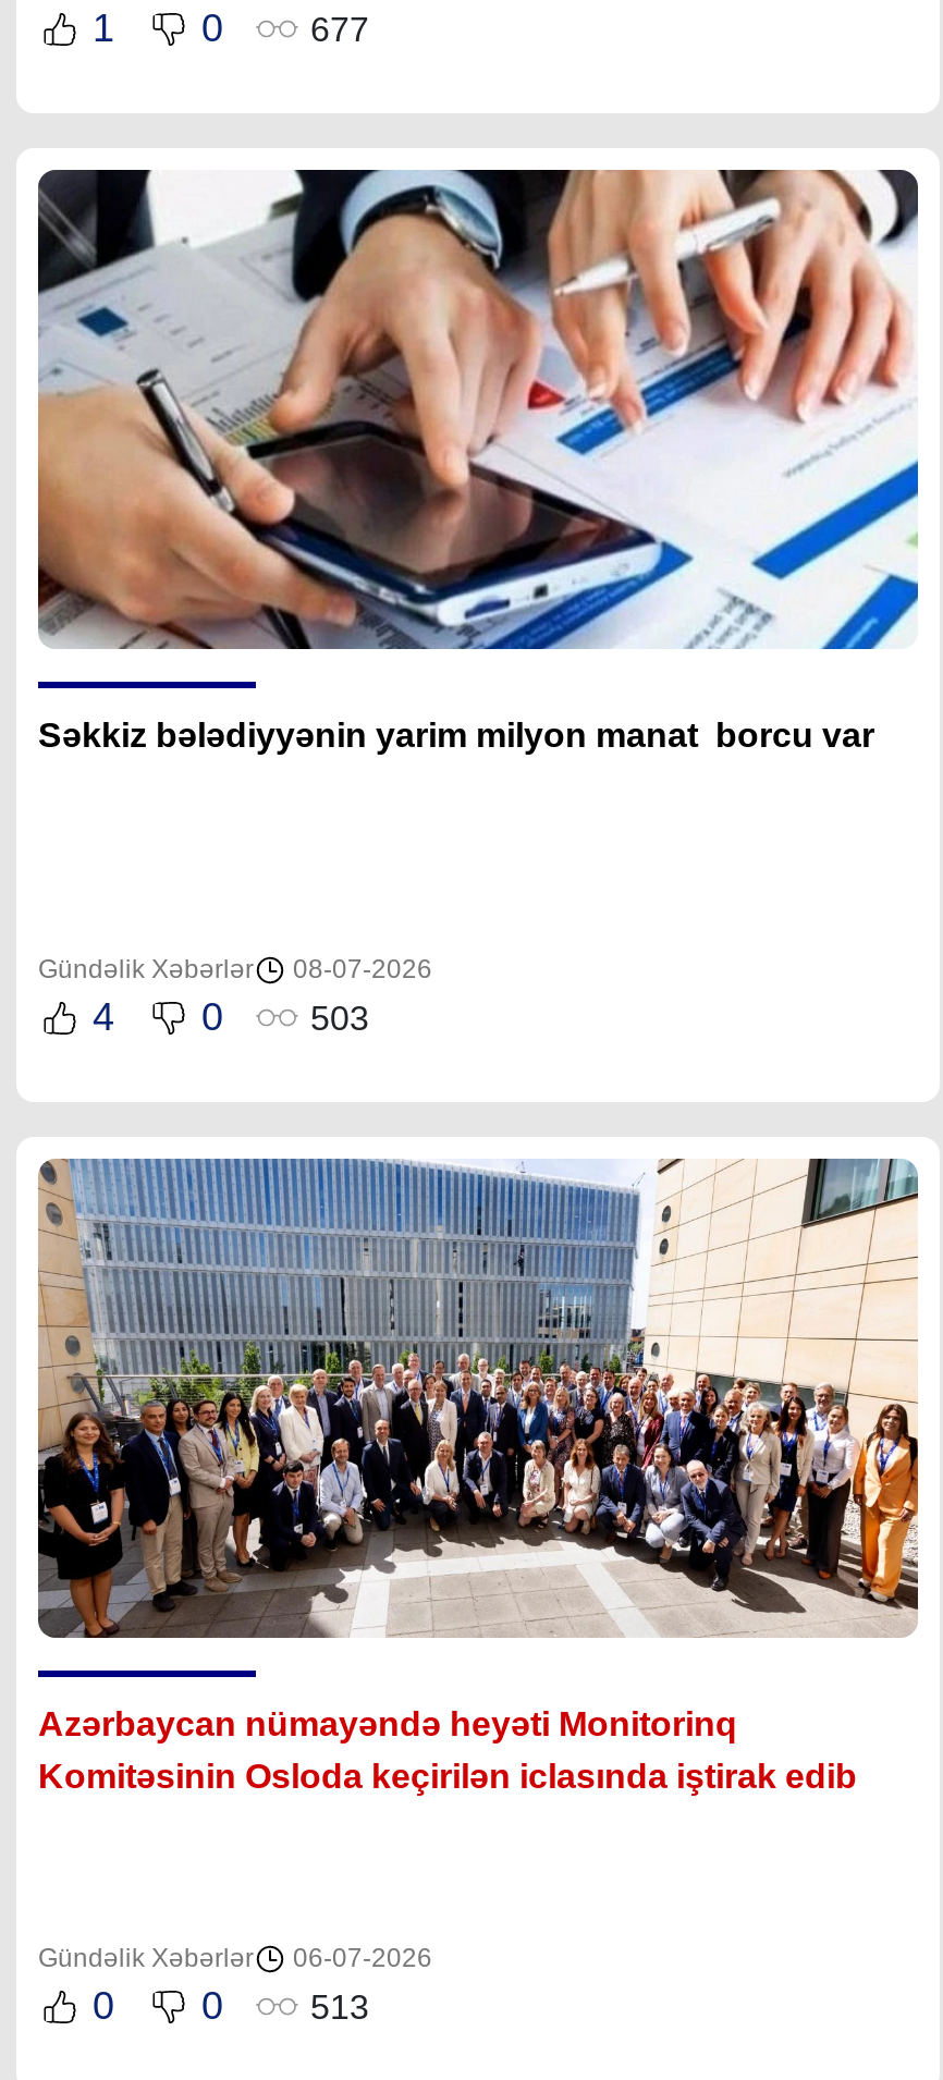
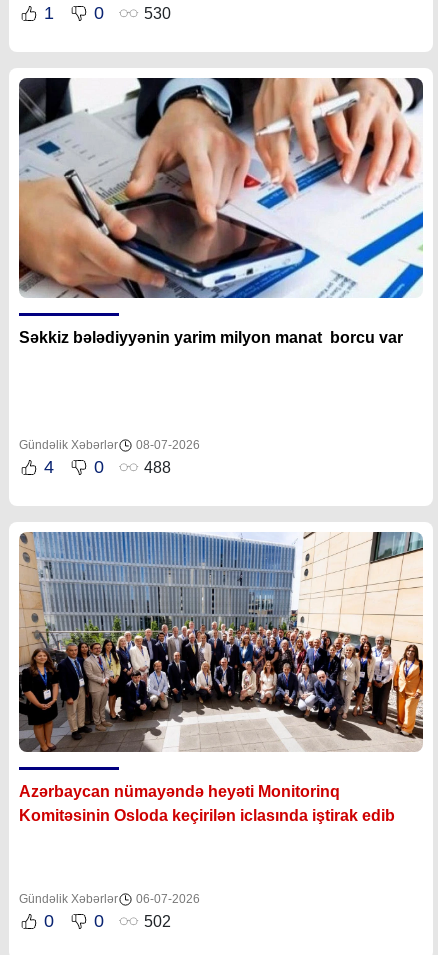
- 677
+ 530

- 503
+ 488

- 513
+ 502
